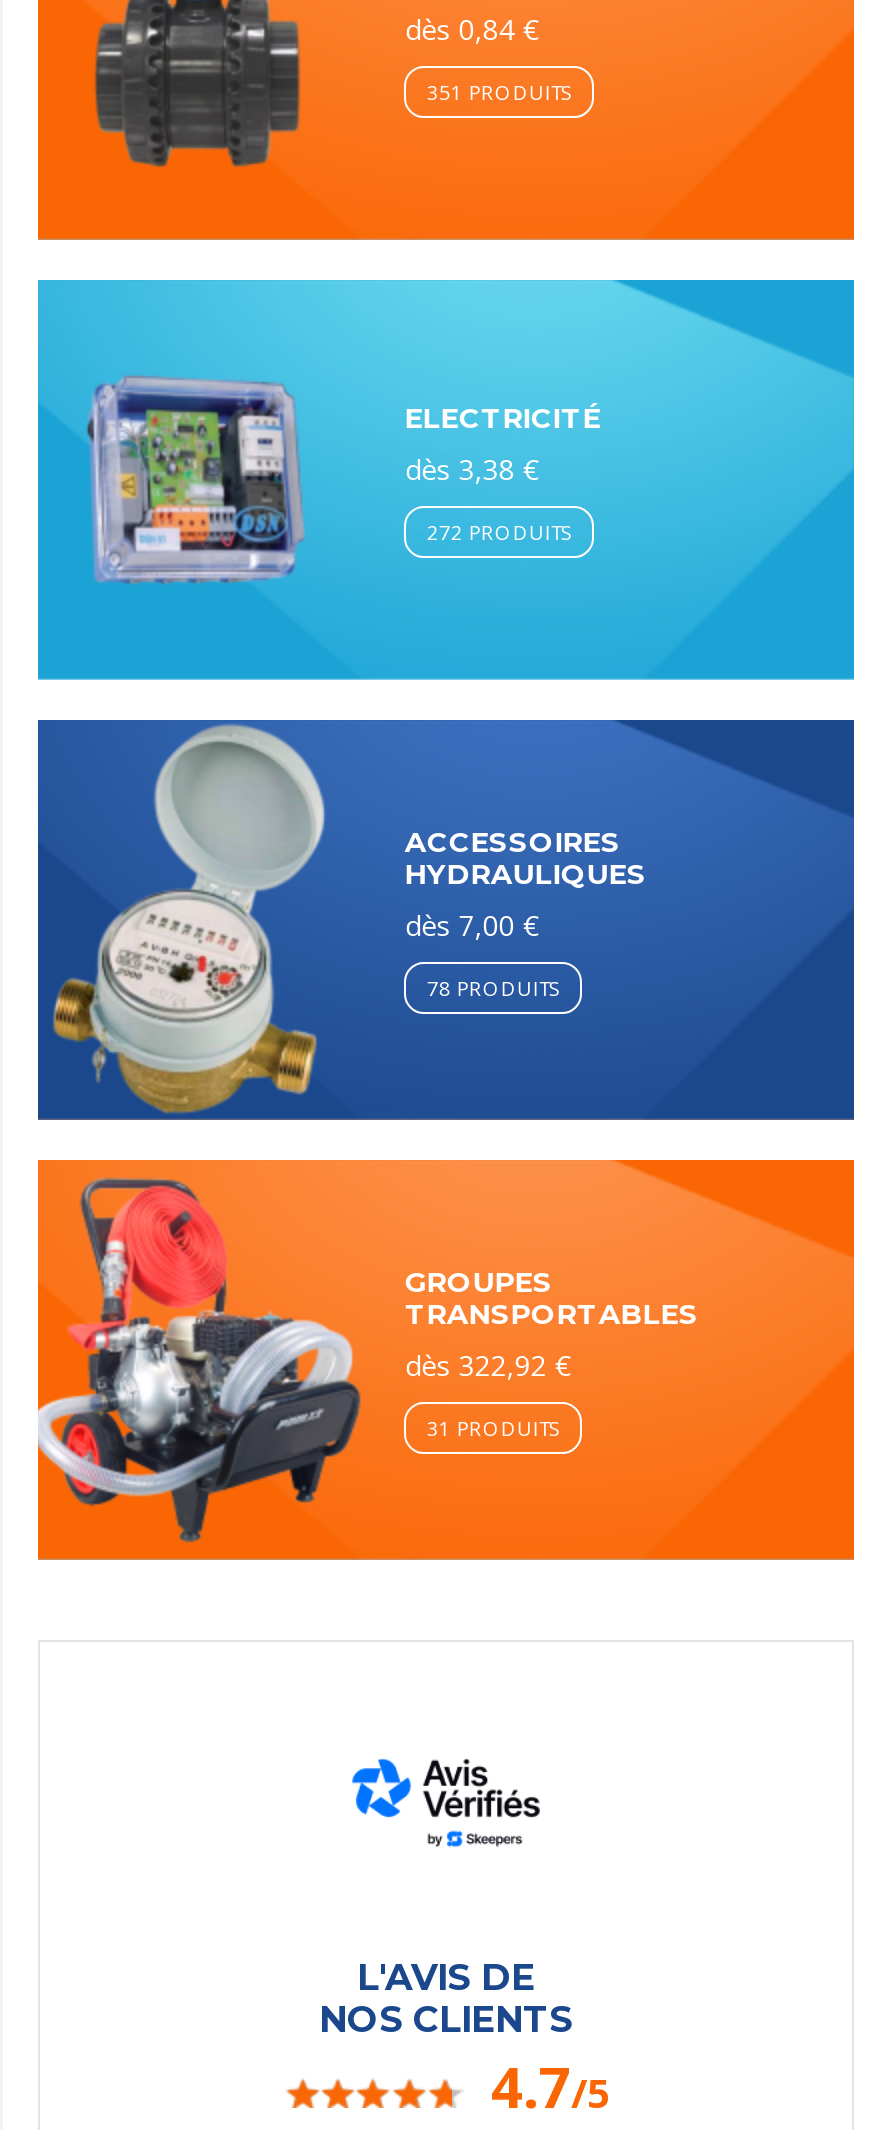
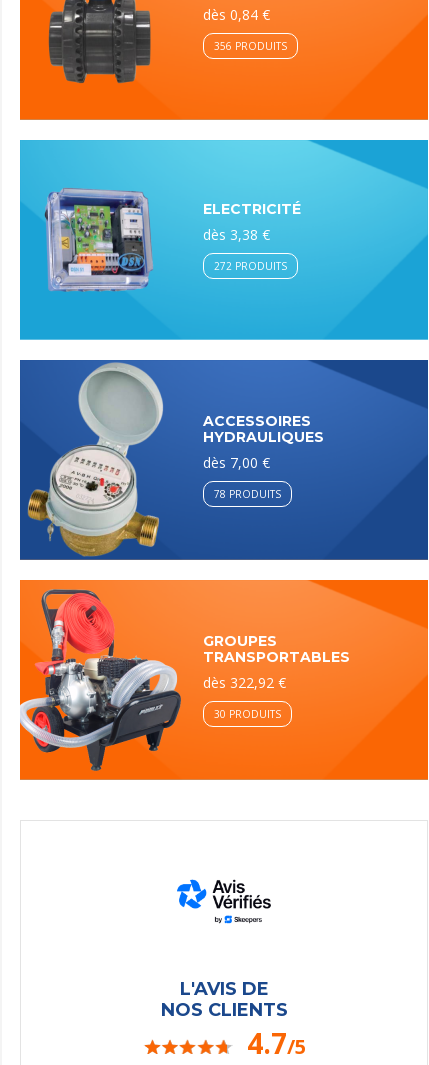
- 351 PRODUITS
+ 356 PRODUITS

- 31 PRODUITS
+ 30 PRODUITS
